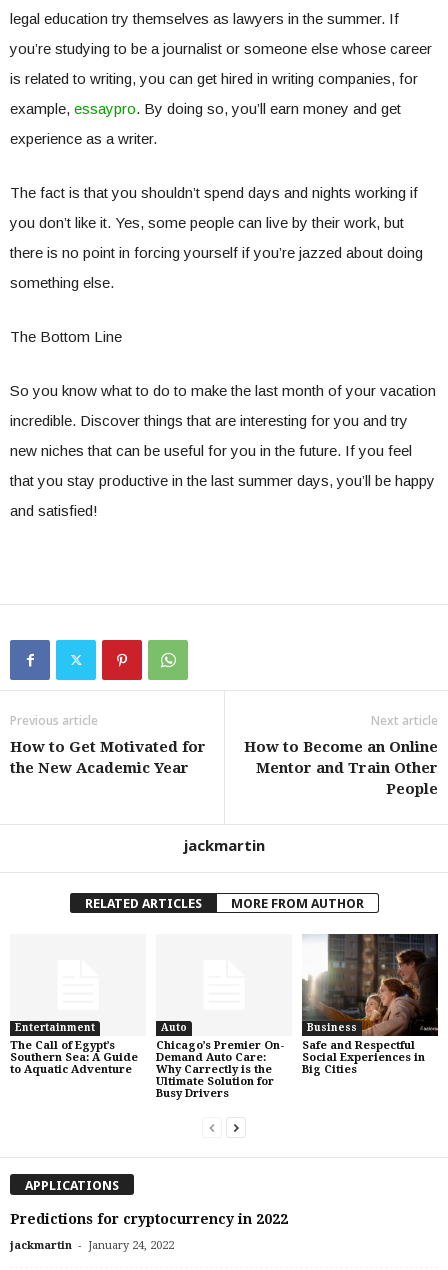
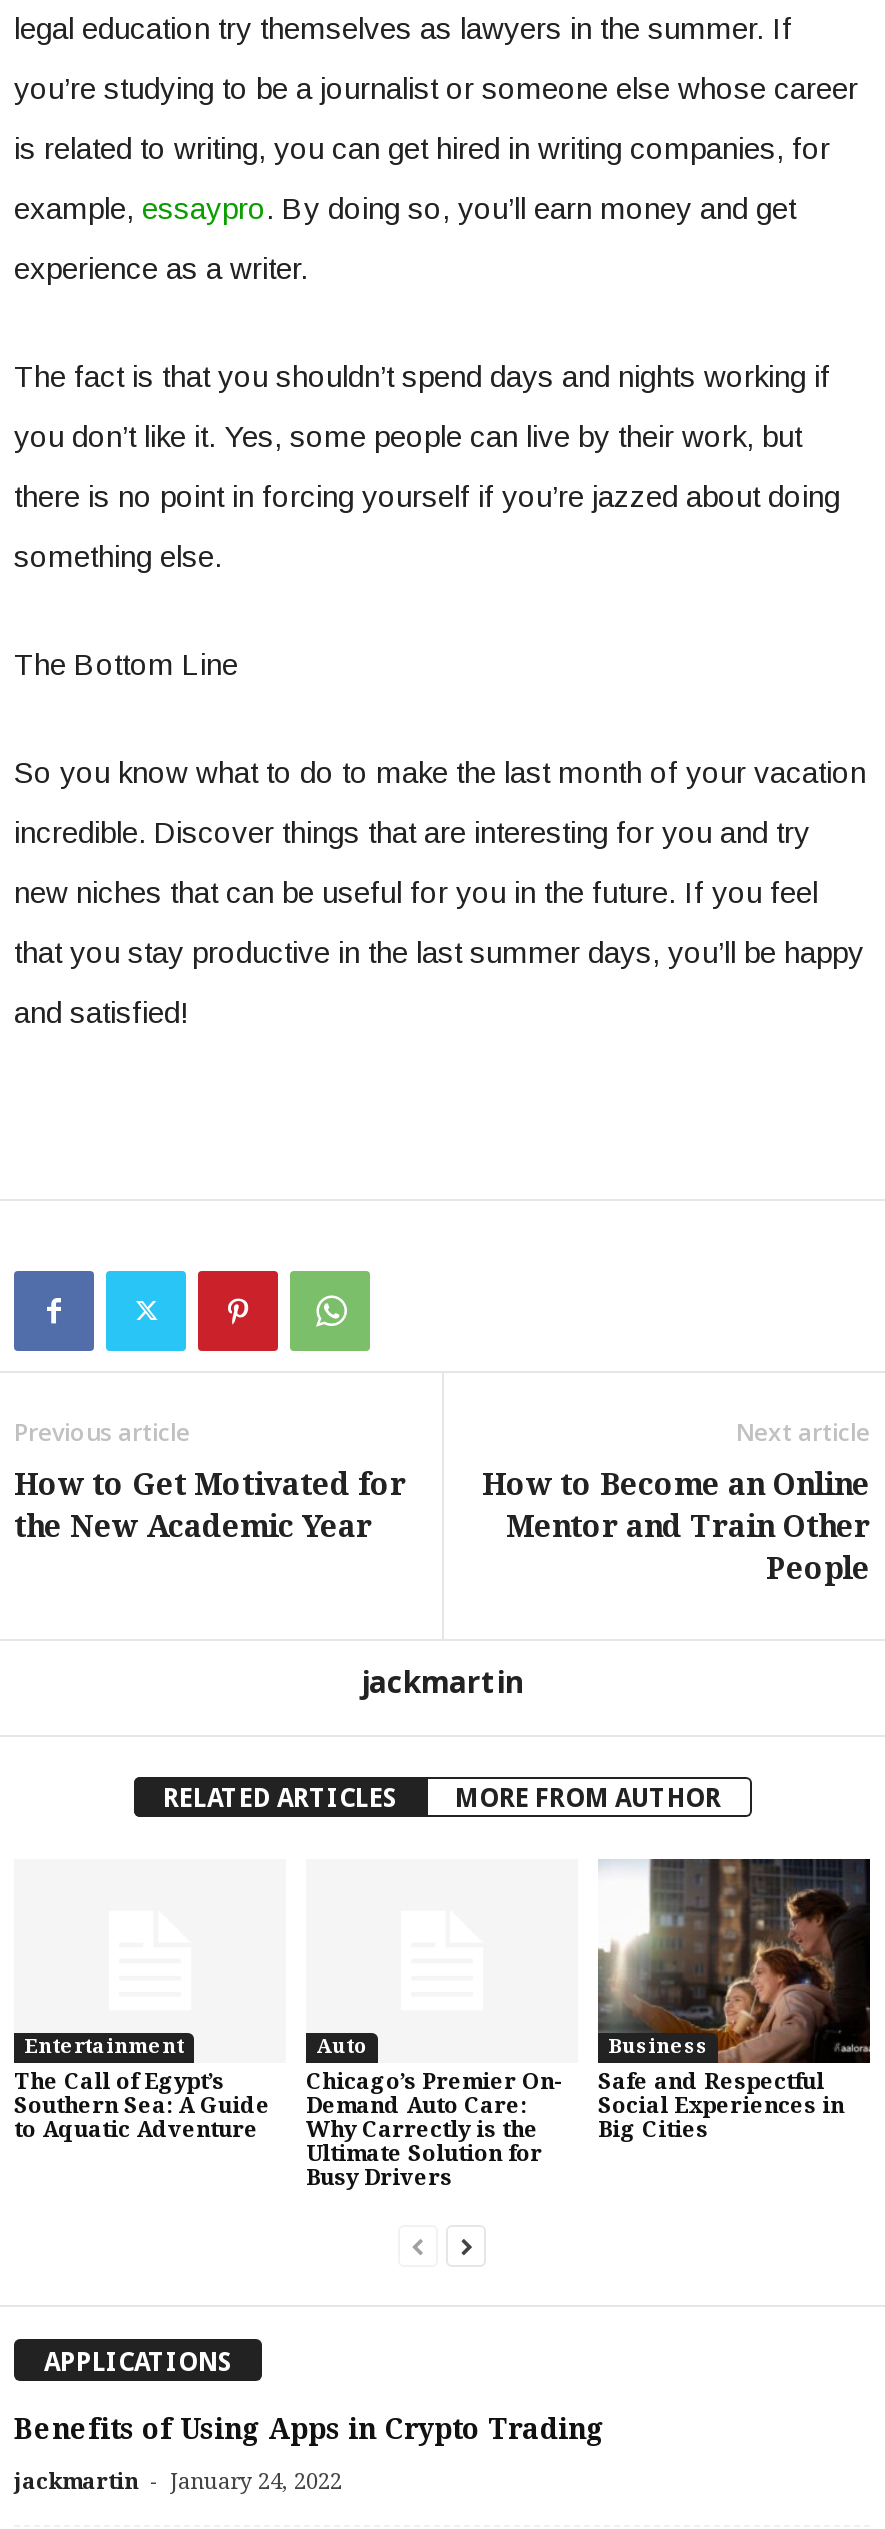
- Predictions for cryptocurrency in 2022
+ Benefits of Using Apps in Crypto Trading
